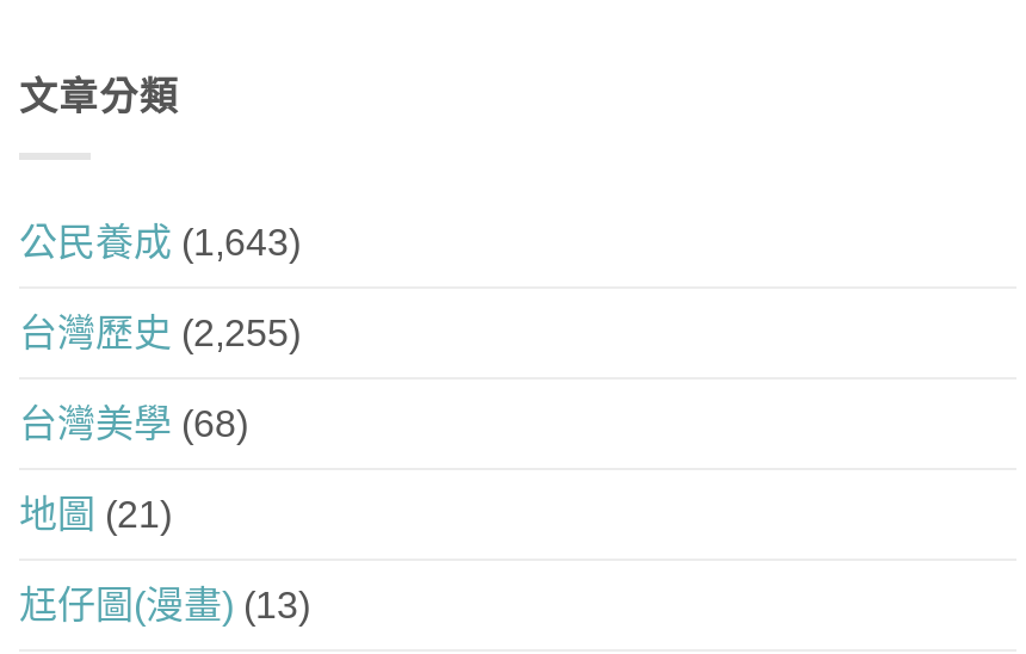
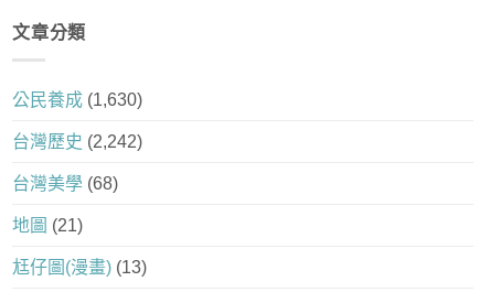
- 公民養成(1,643)
+ 公民養成(1,630)

- 台灣歷史(2,255)
+ 台灣歷史(2,242)
